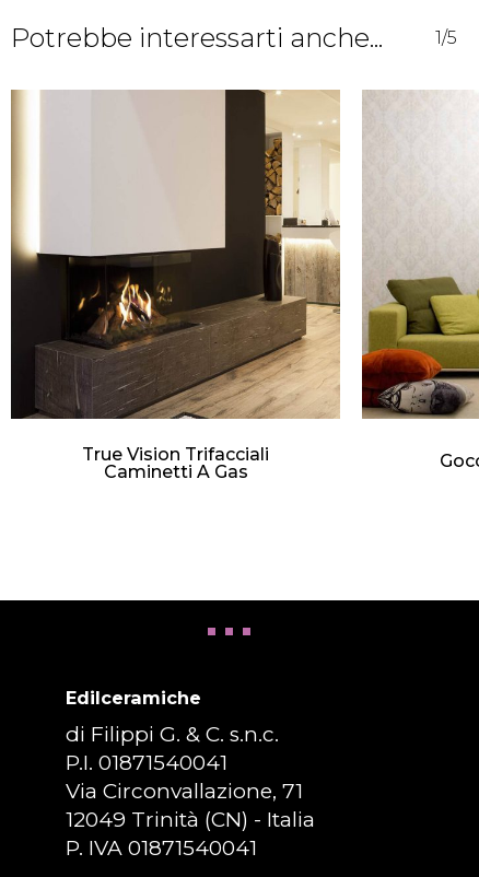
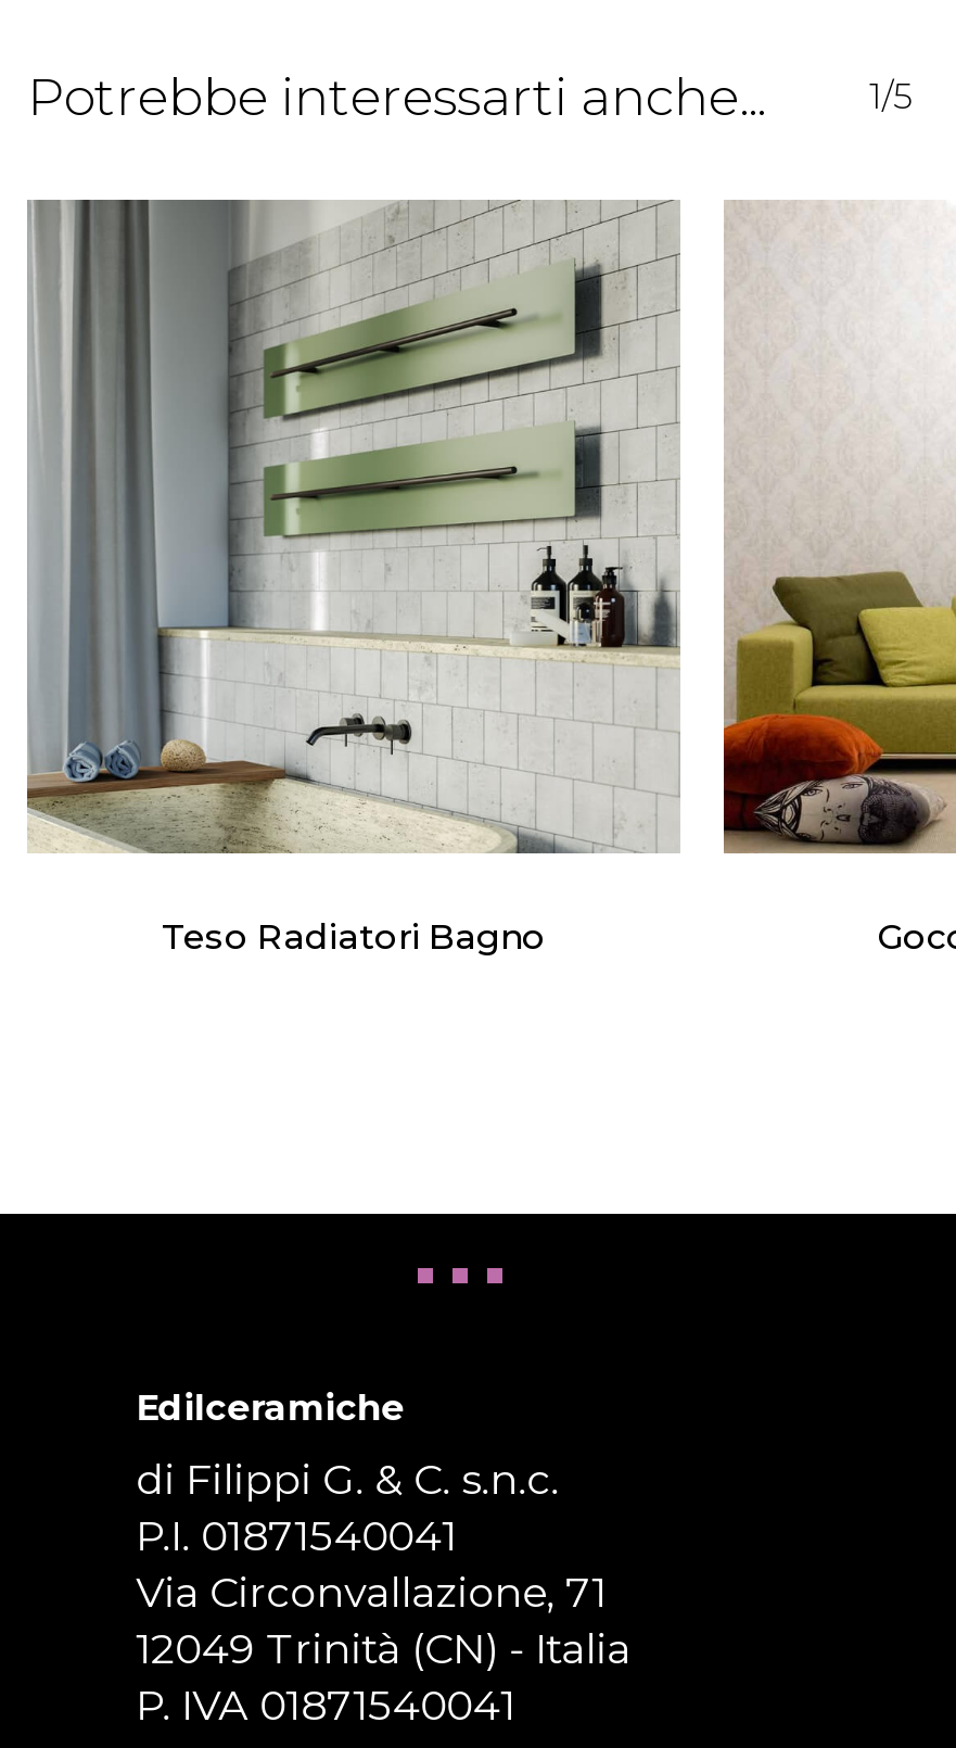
- [image]
- True Vision Trifacciali
- Caminetti A Gas
+ [image]
+ Teso Radiatori Bagno
